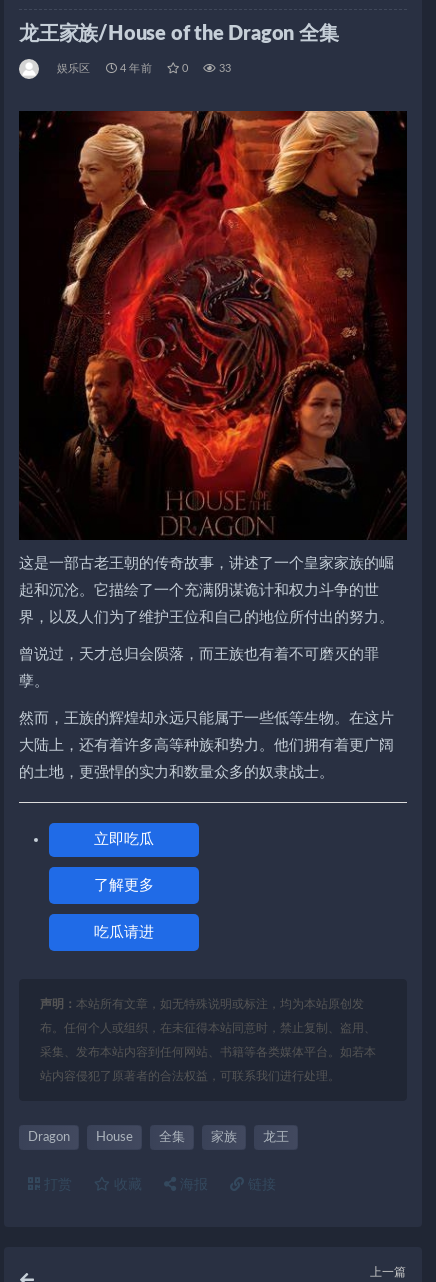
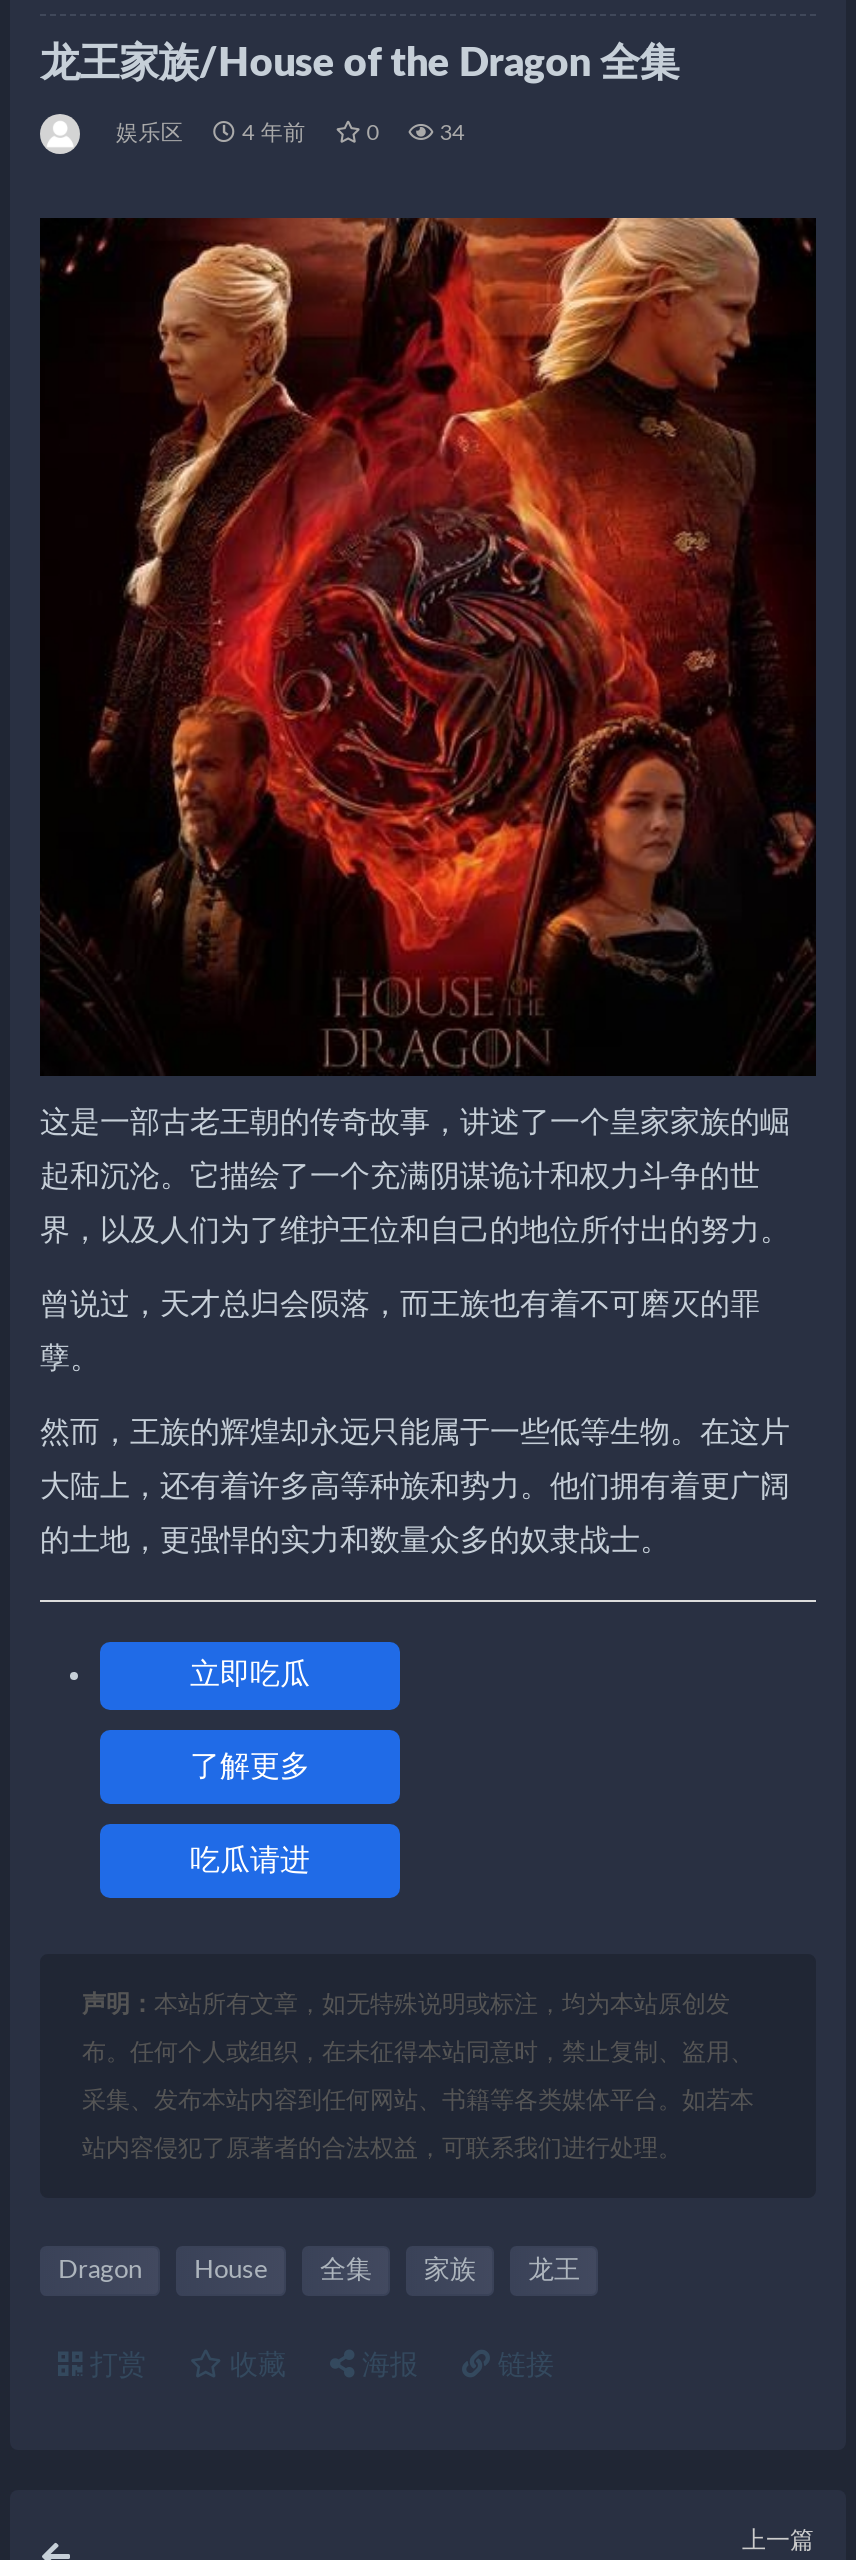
- 33
+ 34
